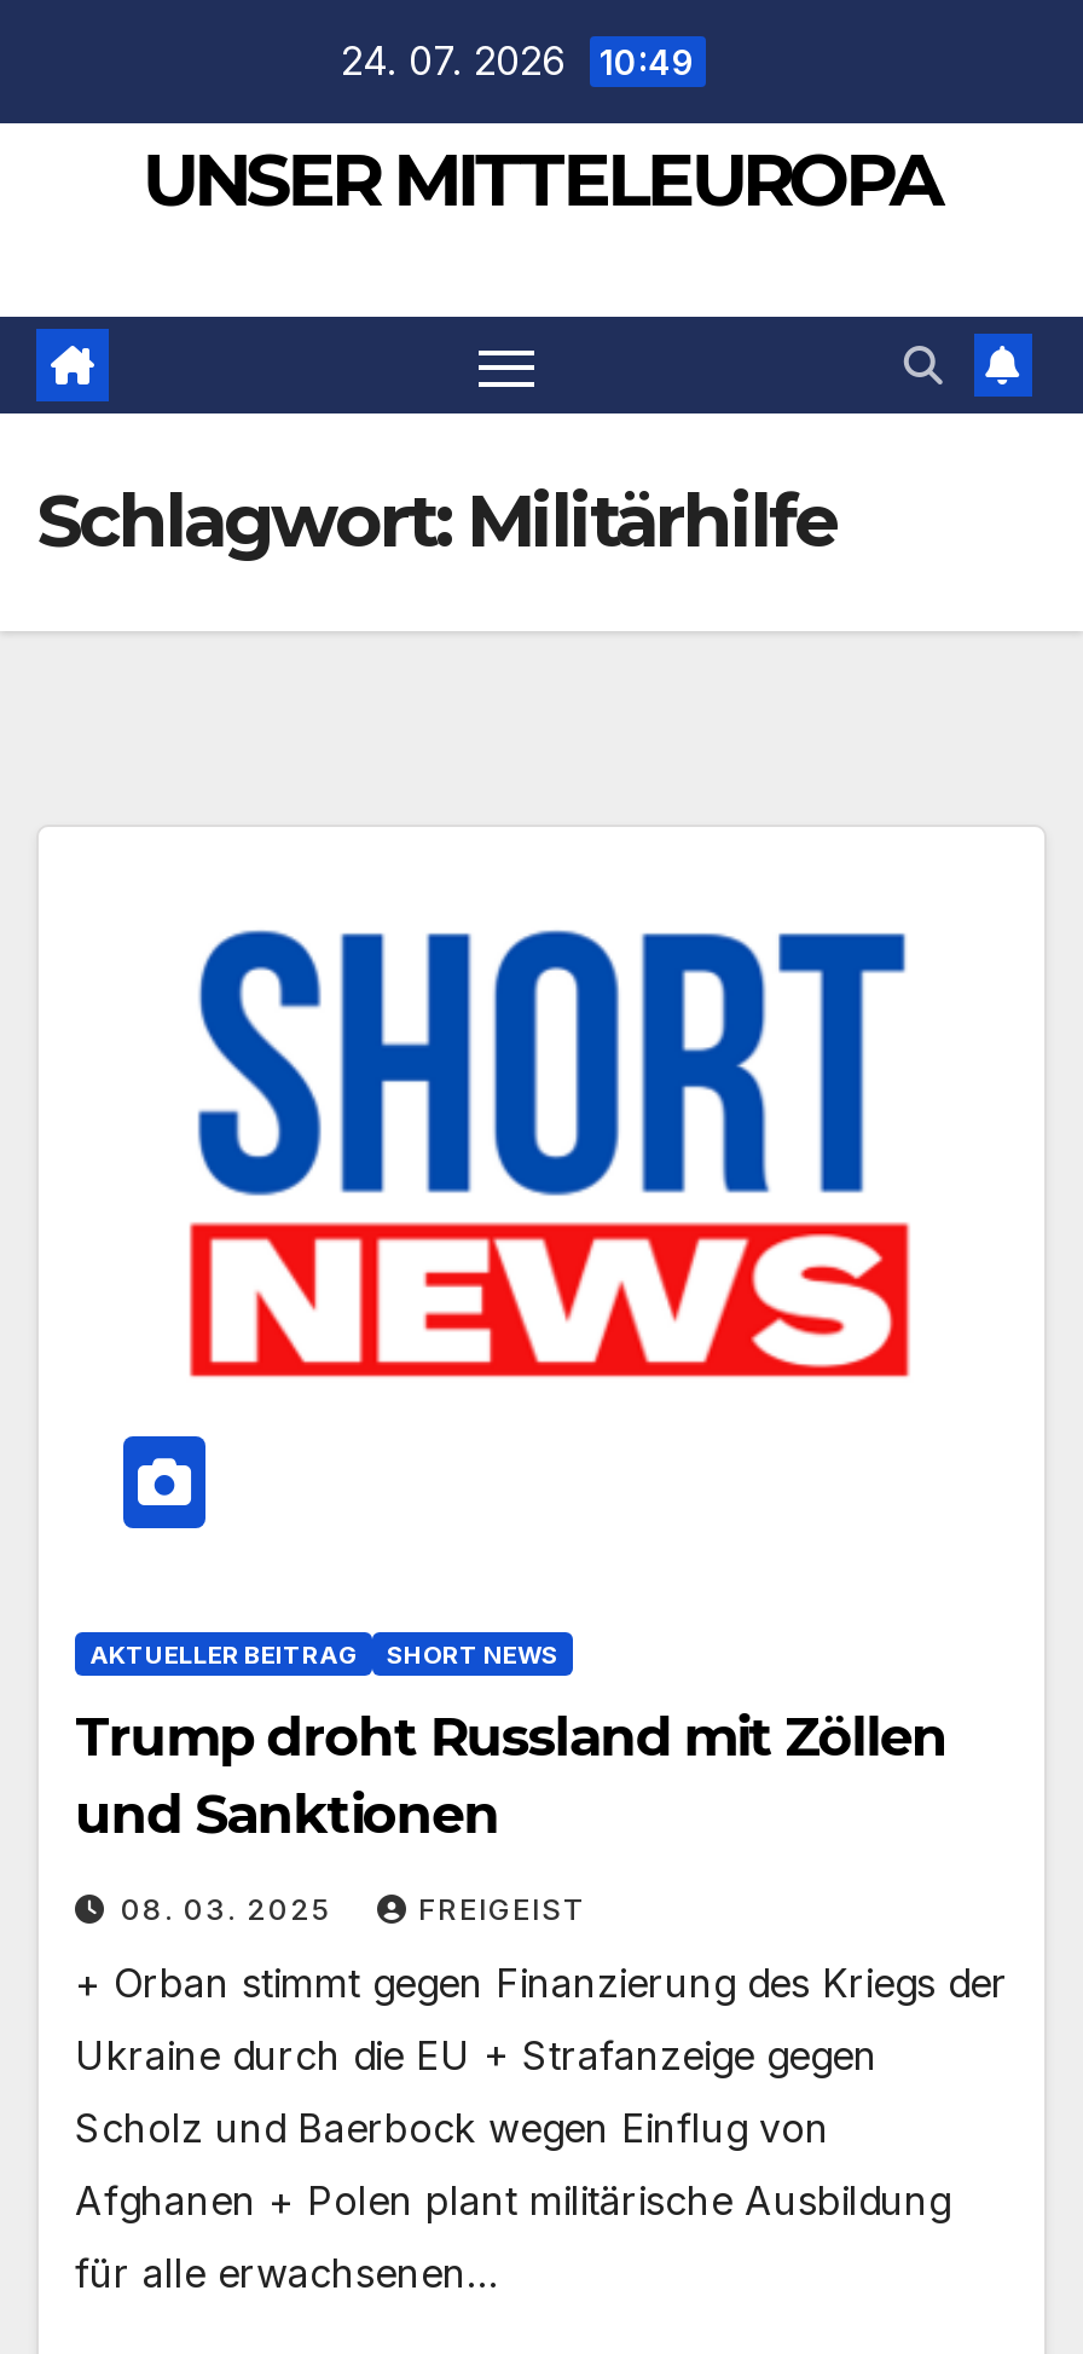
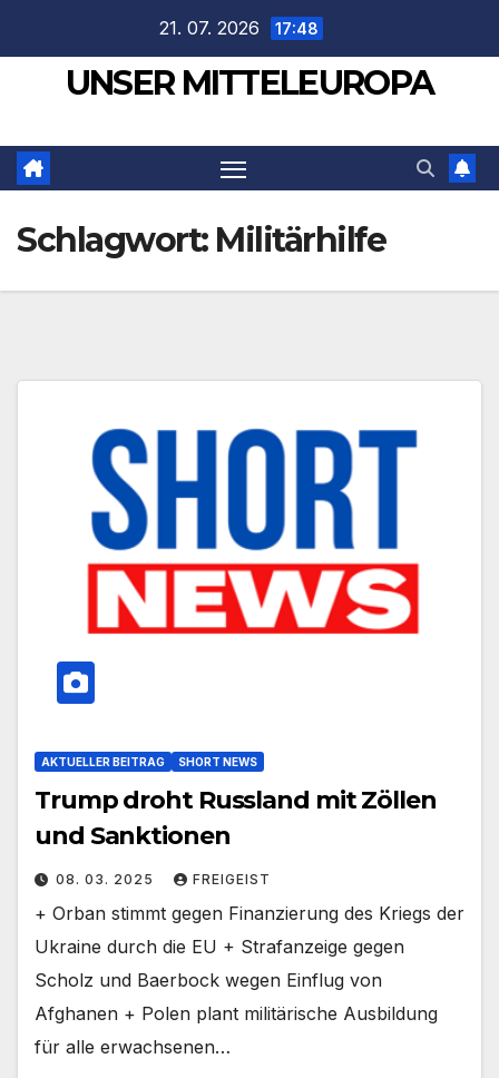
- 24. 07. 2026 10:49
+ 21. 07. 2026 17:48
